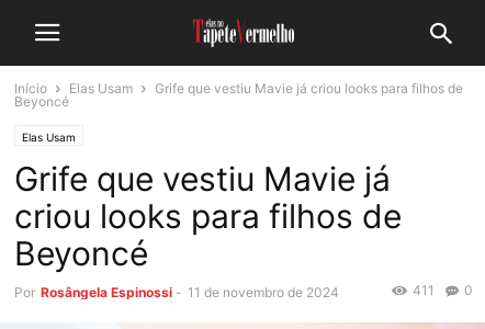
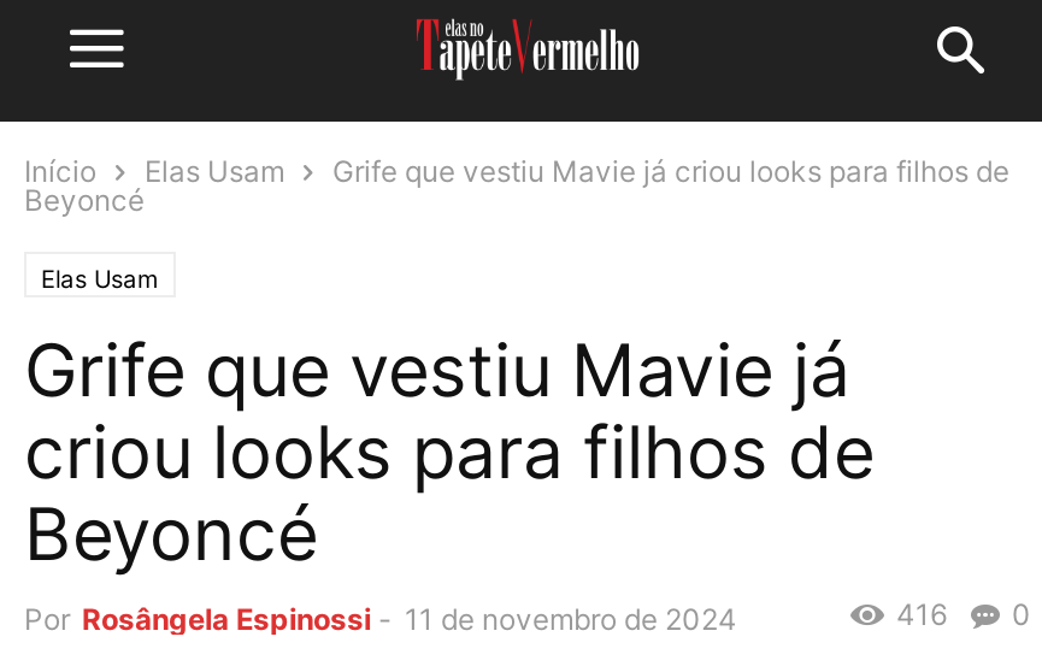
- 411 0
+ 416 0
